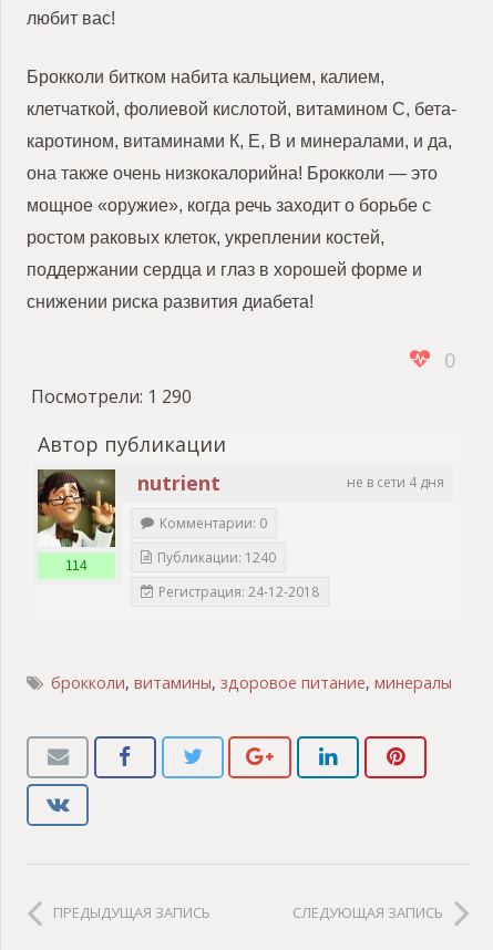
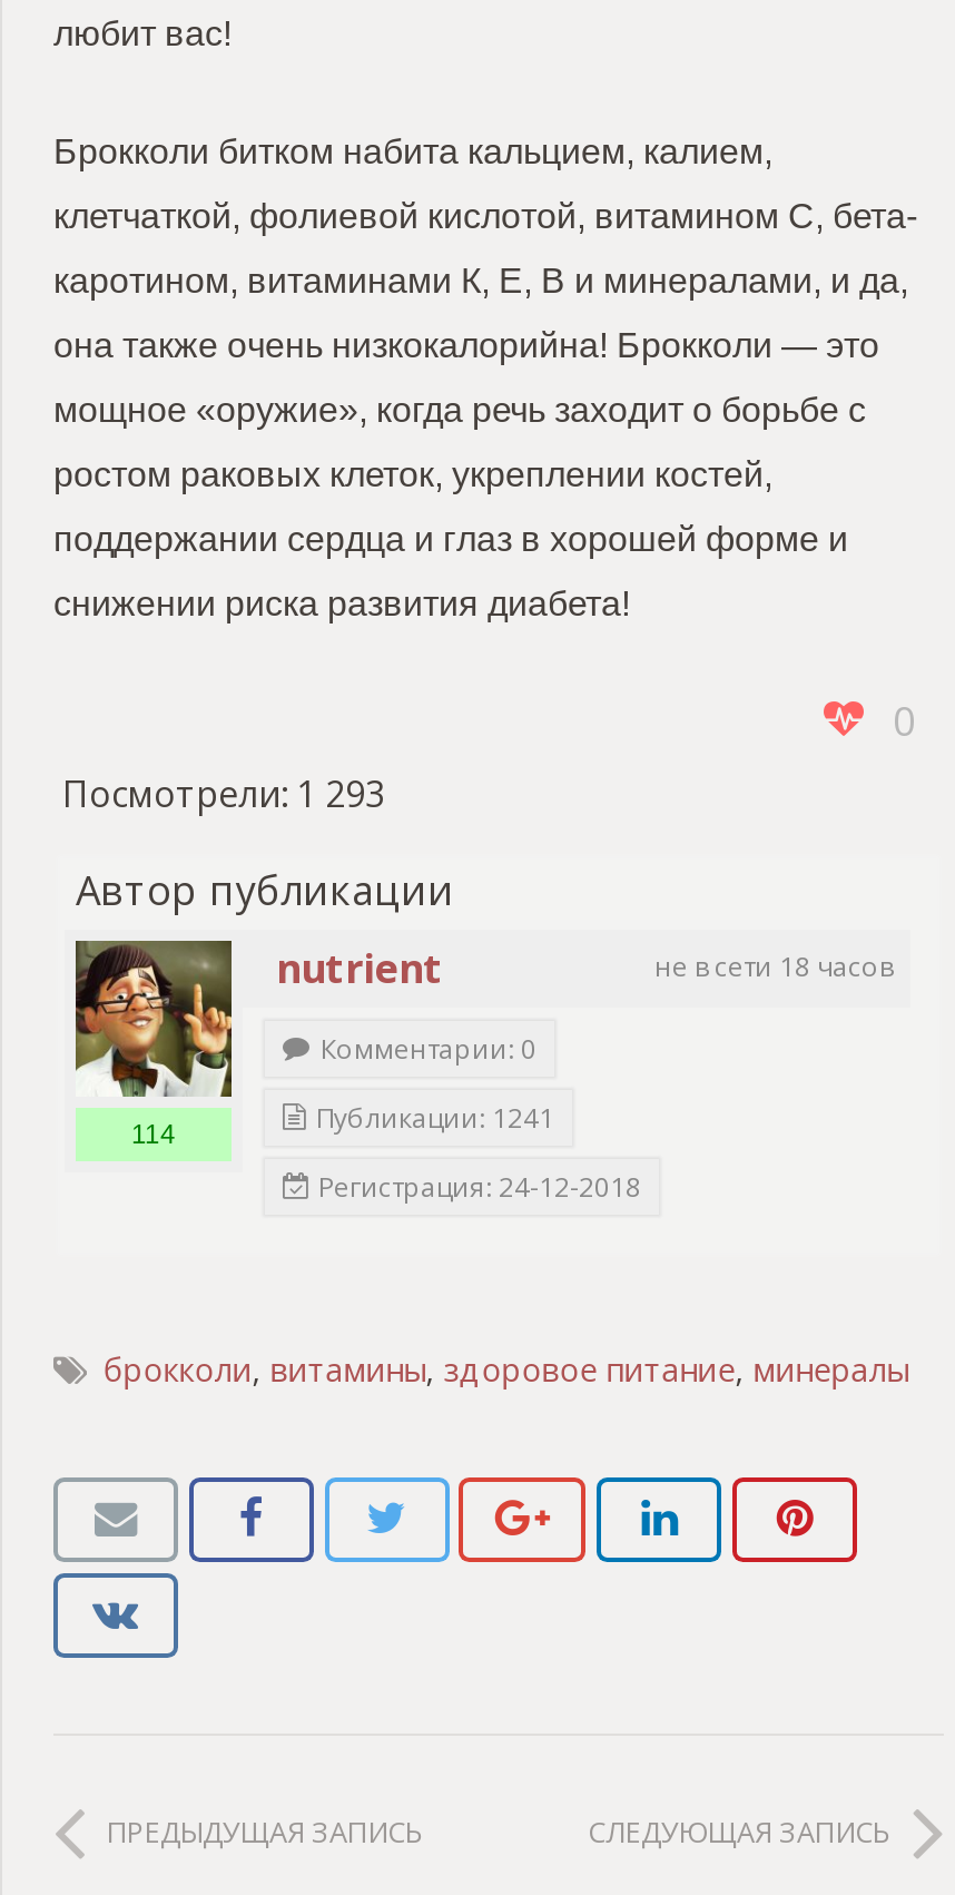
- Посмотрели: 1 290
+ Посмотрели: 1 293

- не в сети 4 дня
+ не в сети 18 часов

- Публикации: 1240
+ Публикации: 1241
